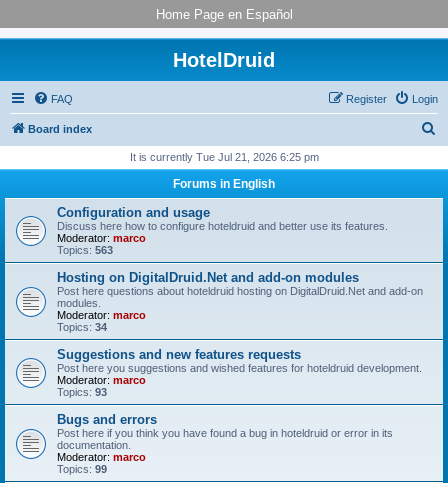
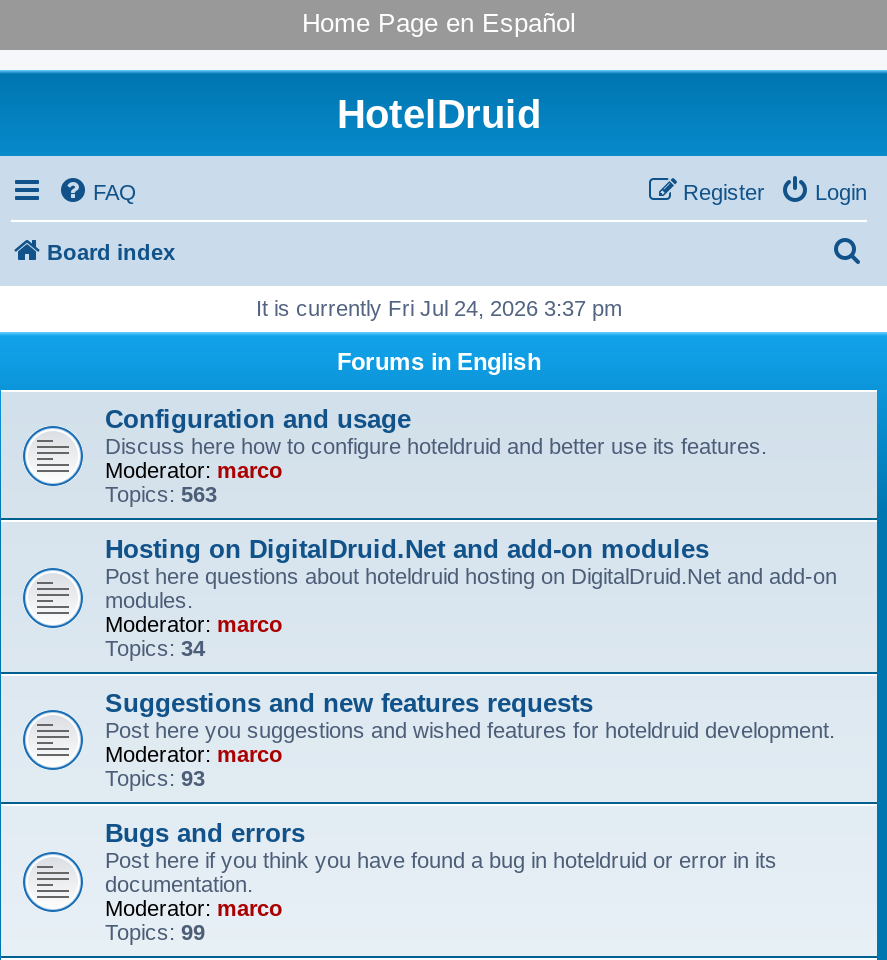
- It is currently Tue Jul 21, 2026 6:25 pm
+ It is currently Fri Jul 24, 2026 3:37 pm
